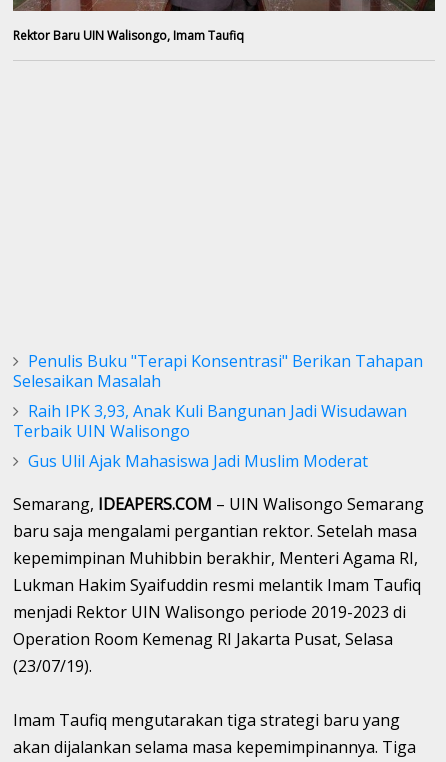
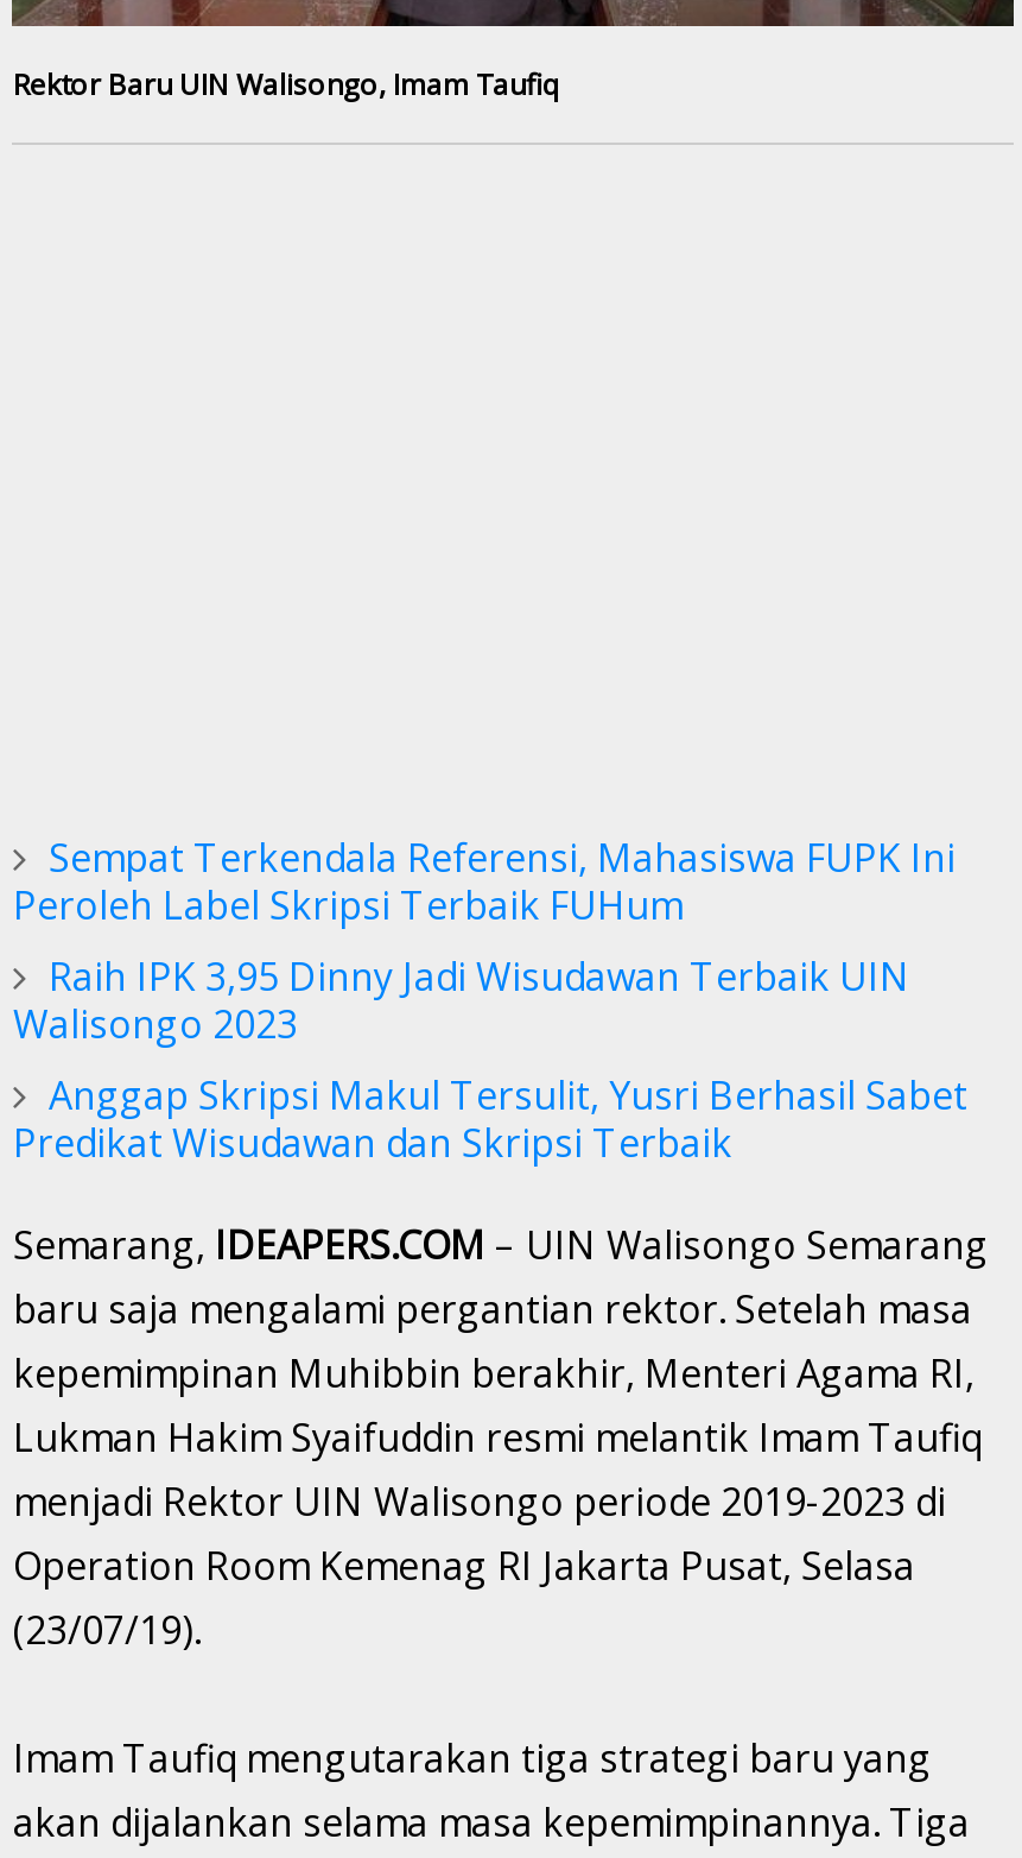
- Penulis Buku "Terapi Konsentrasi" Berikan Tahapan
- Selesaikan Masalah
- Raih IPK 3,93, Anak Kuli Bangunan Jadi Wisudawan
- Terbaik UIN Walisongo
- Gus Ulil Ajak Mahasiswa Jadi Muslim Moderat
+ Sempat Terkendala Referensi, Mahasiswa FUPK Ini
+ Peroleh Label Skripsi Terbaik FUHum
+ Raih IPK 3,95 Dinny Jadi Wisudawan Terbaik UIN
+ Walisongo 2023
+ Anggap Skripsi Makul Tersulit, Yusri Berhasil Sabet
+ Predikat Wisudawan dan Skripsi Terbaik
